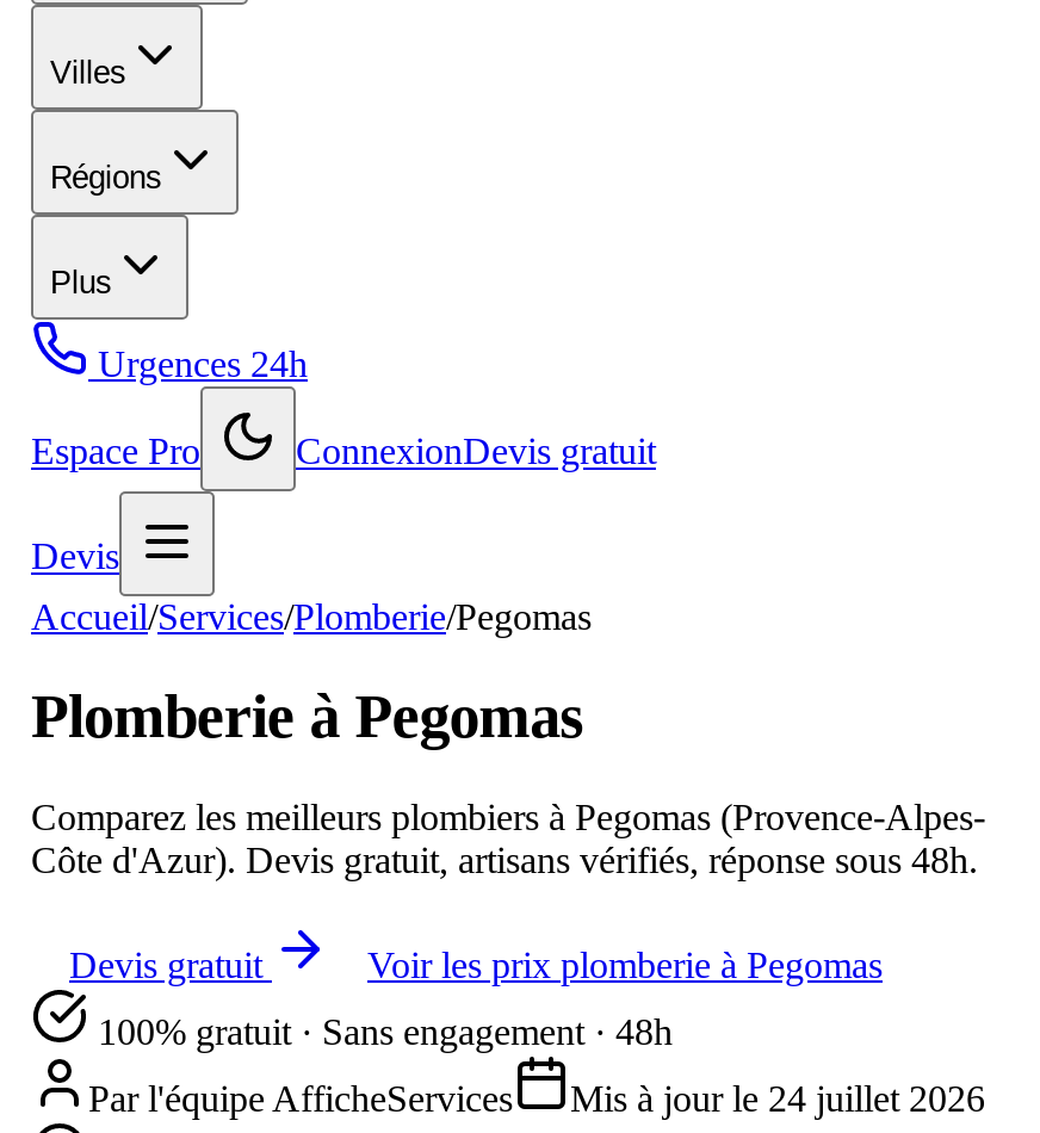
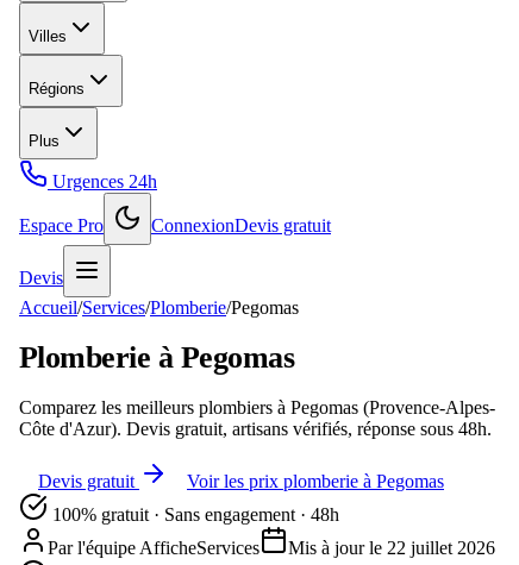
- Mis à jour le 24 juillet 2026
+ Mis à jour le 22 juillet 2026
